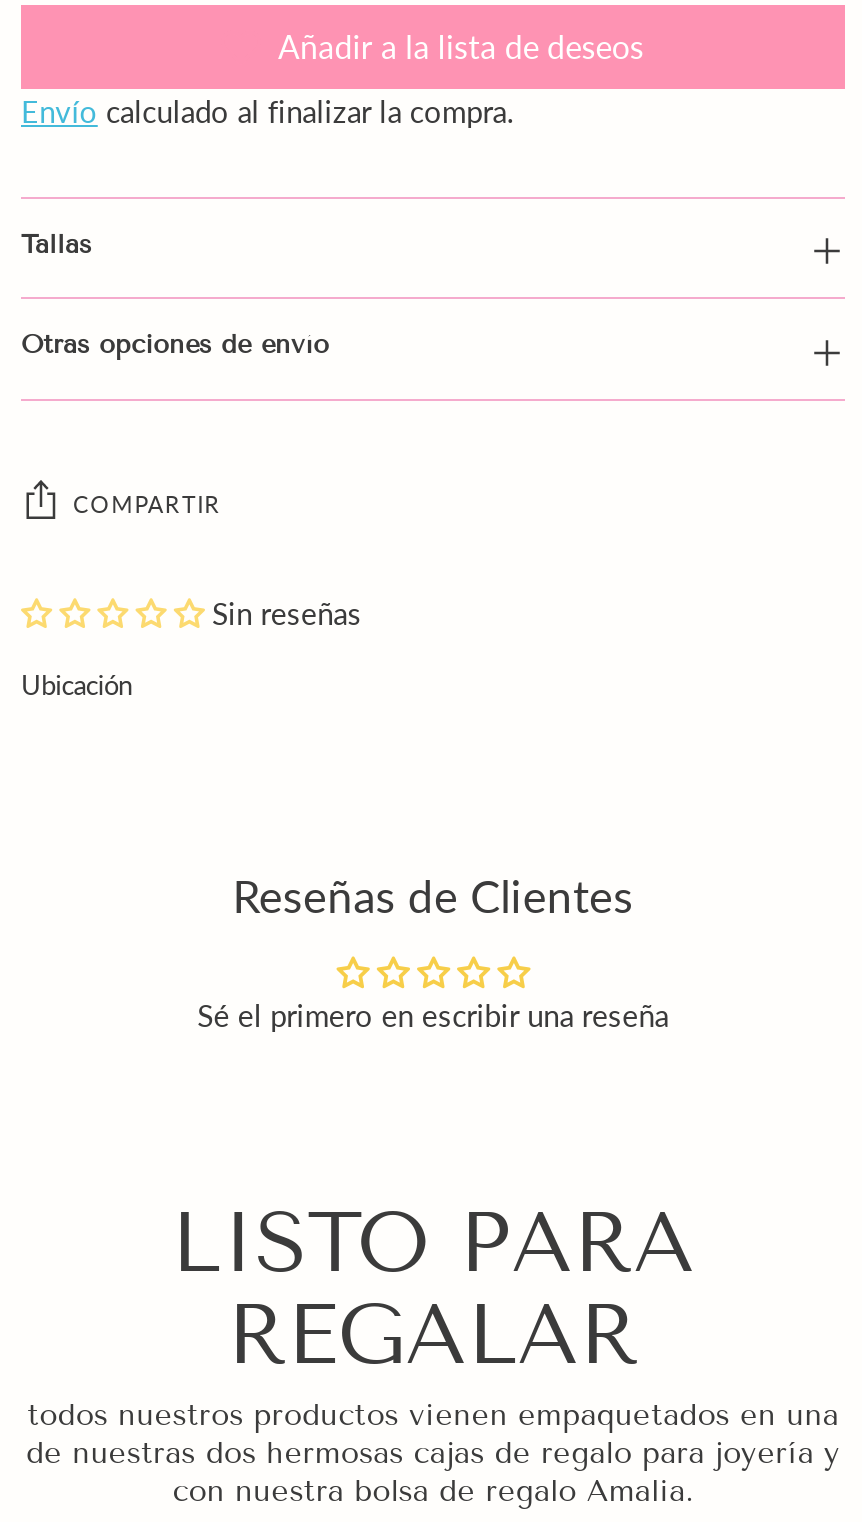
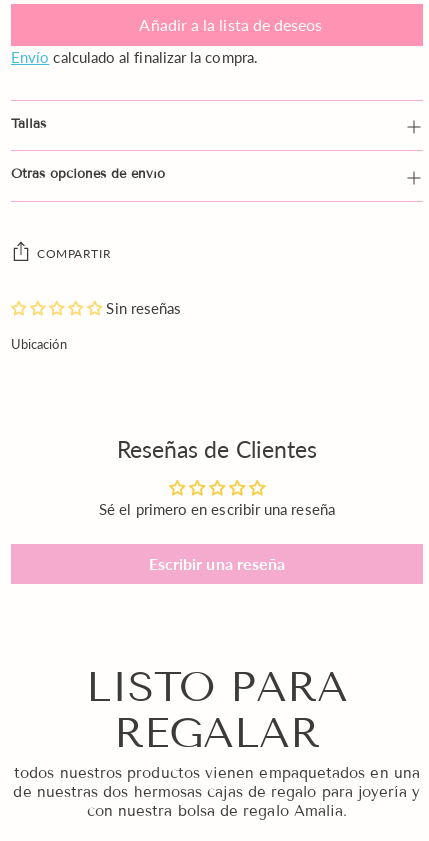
+ Escribir una reseña
